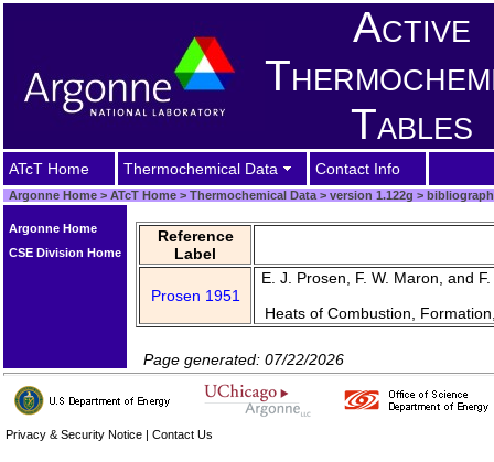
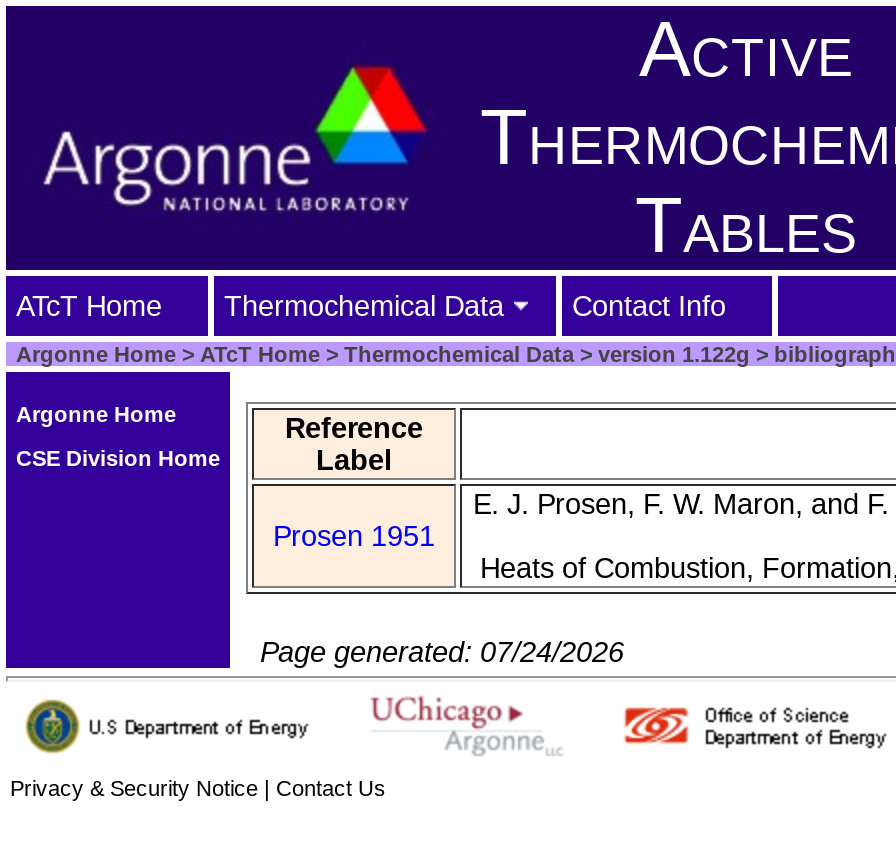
- Page generated: 07/22/2026
+ Page generated: 07/24/2026
